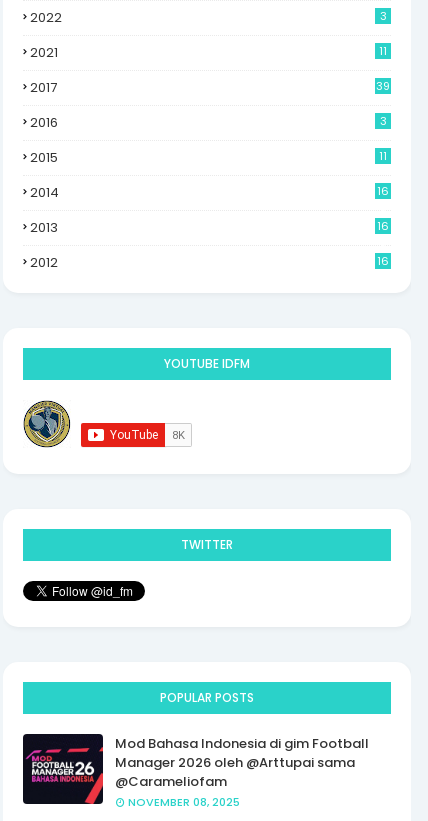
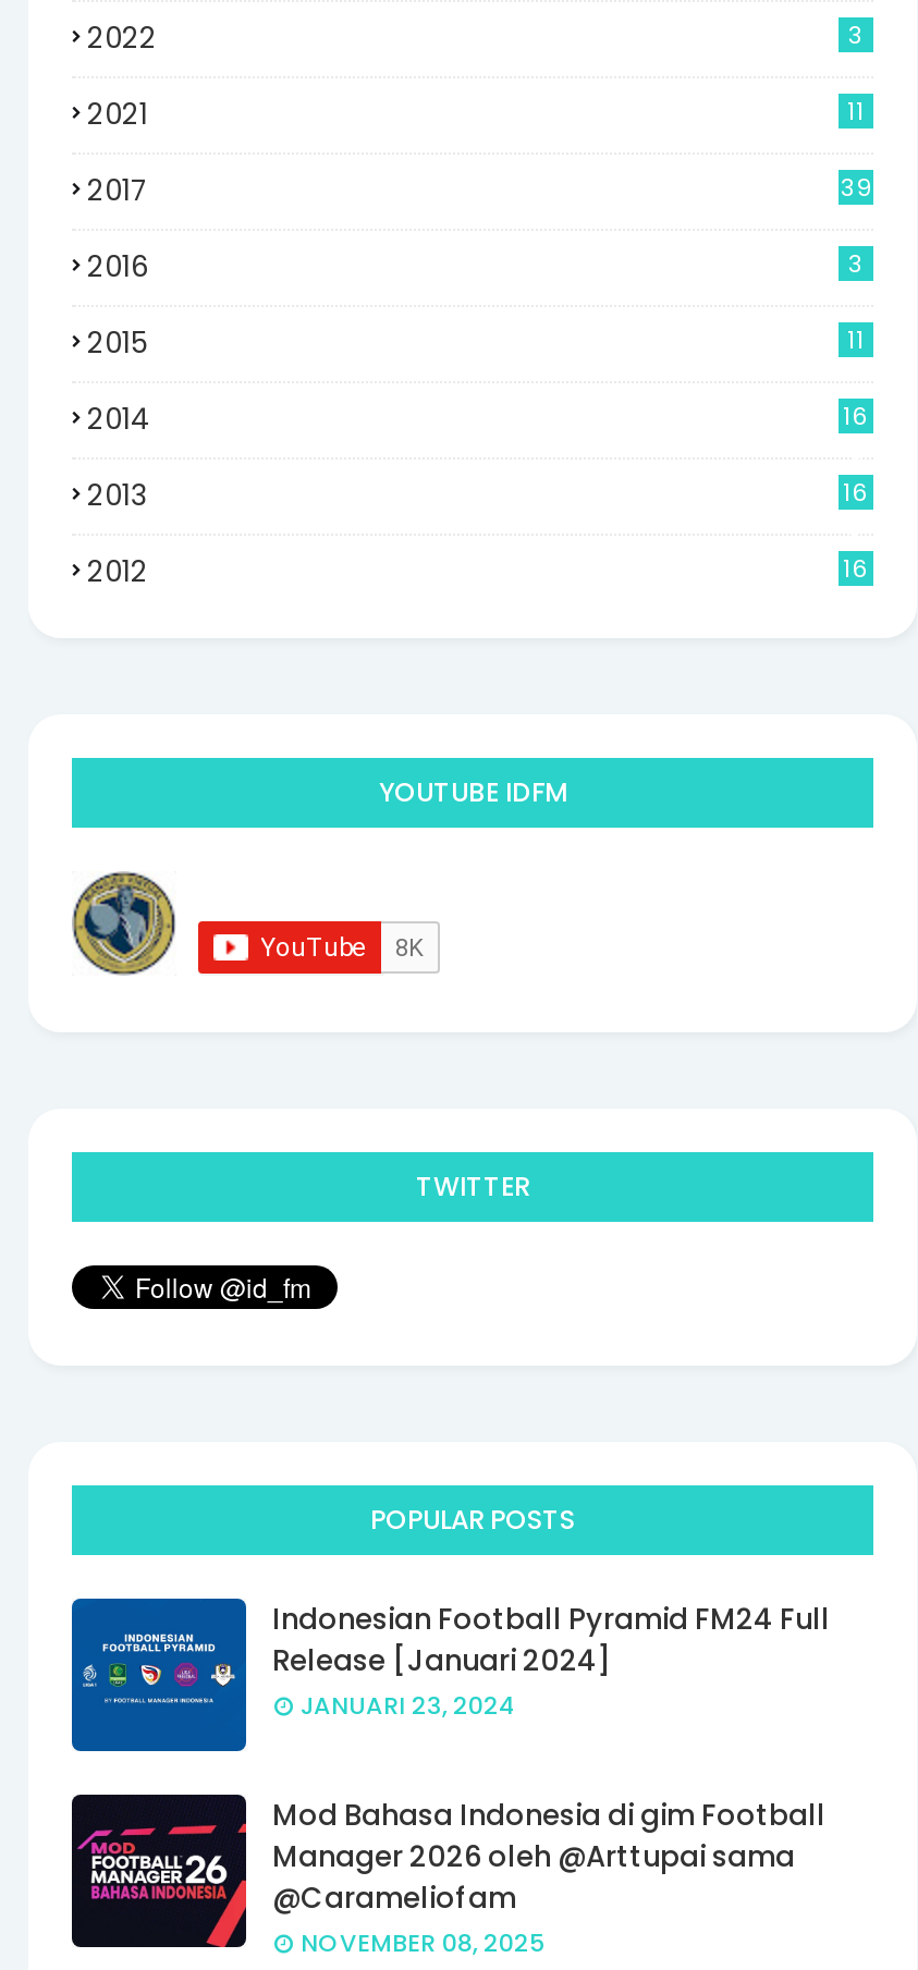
+ [image]
+ Indonesian Football Pyramid FM24 Full
+ Release [Januari 2024]
+ JANUARI 23, 2024
